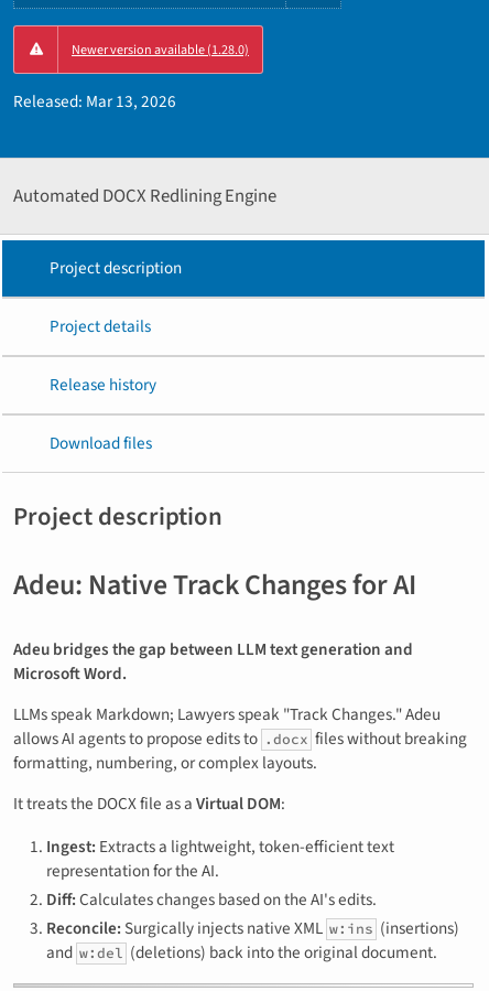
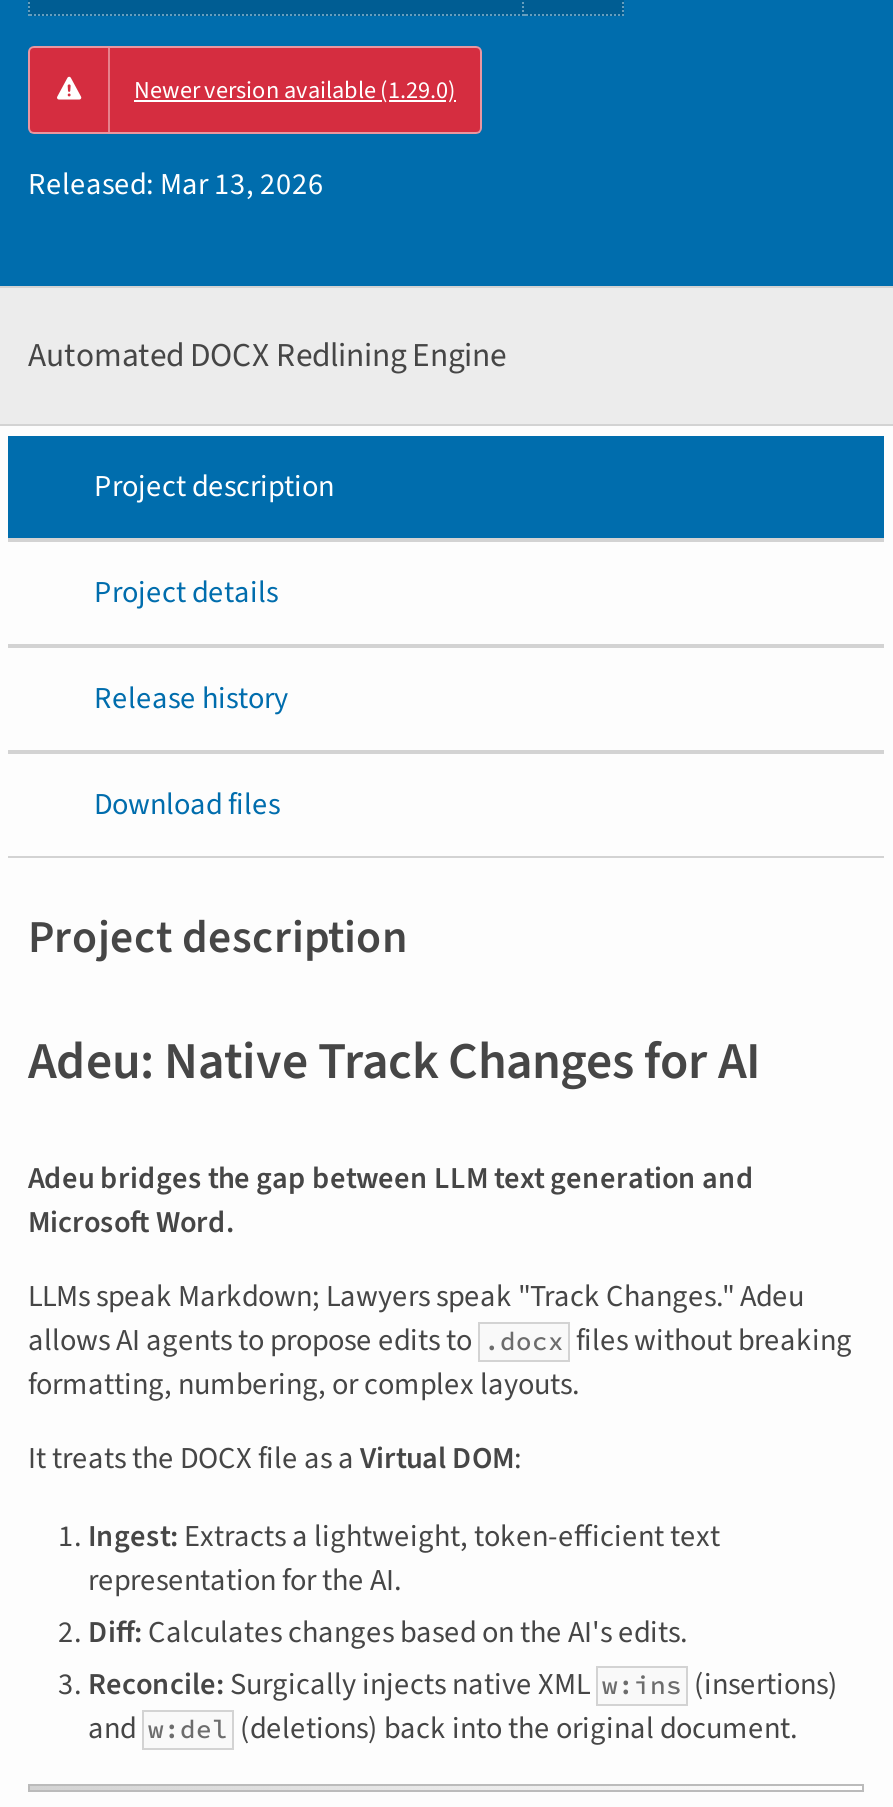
- Newer version available (1.28.0)
+ Newer version available (1.29.0)
